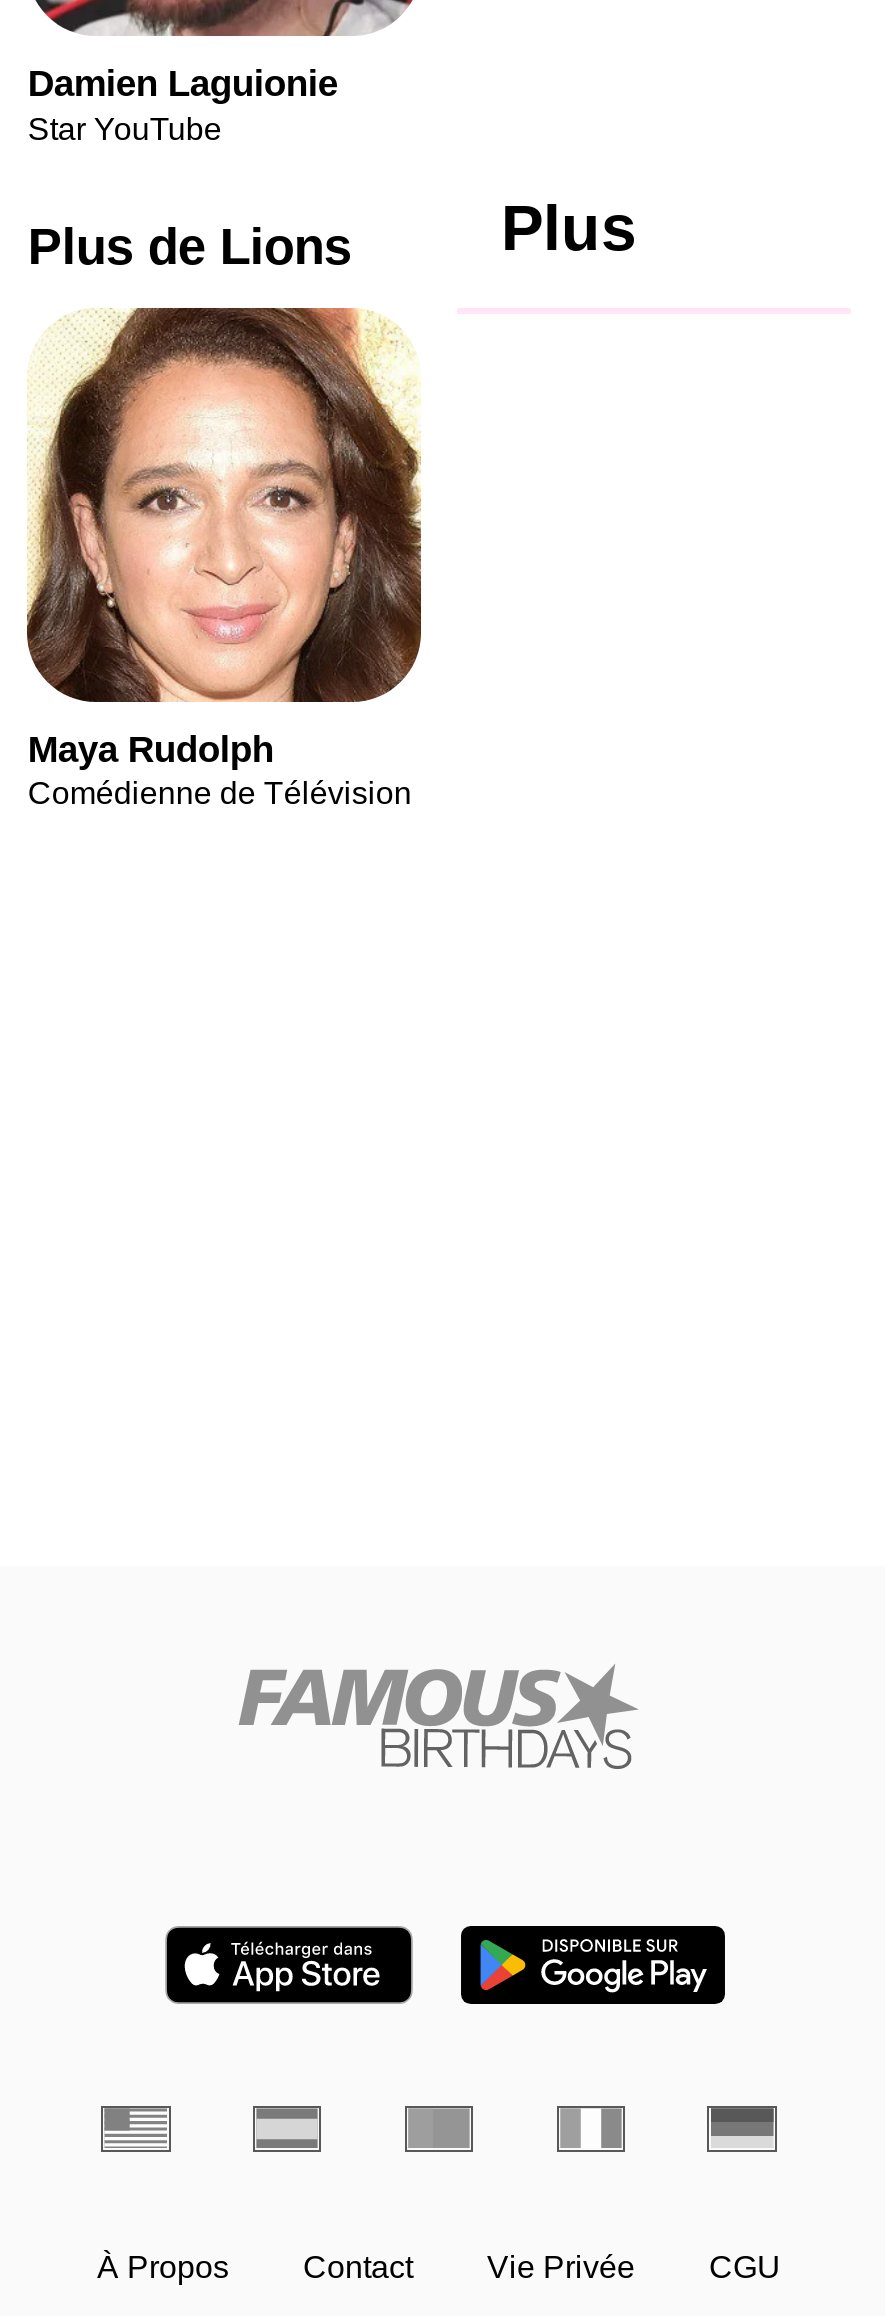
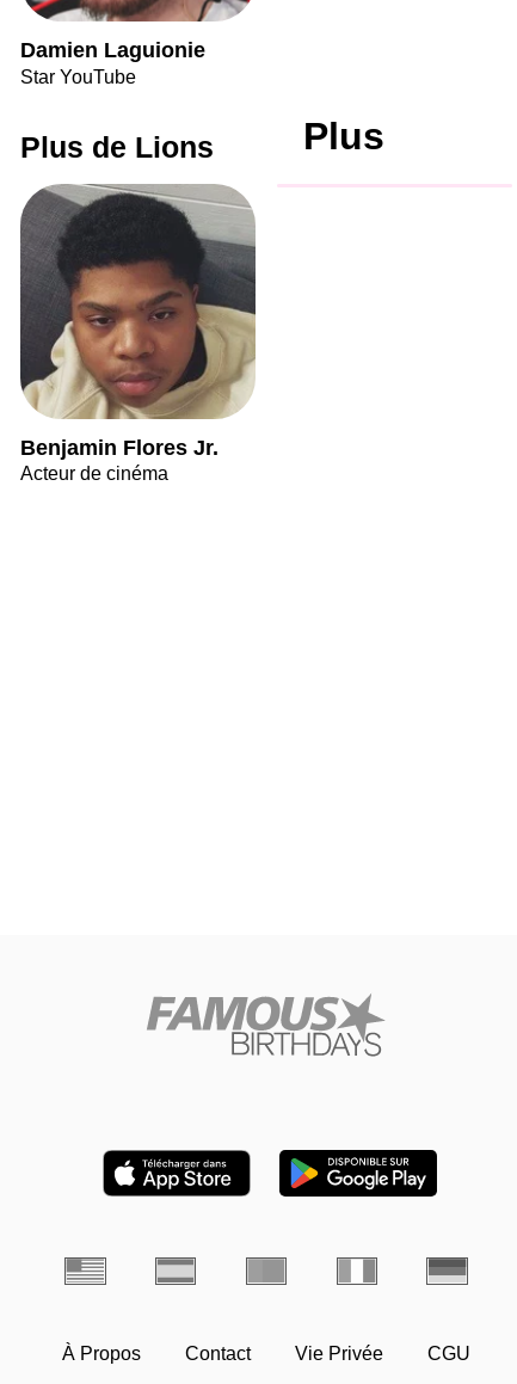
- [image]
- Maya Rudolph
- Comédienne de Télévision
+ [image]
+ Benjamin Flores Jr.
+ Acteur de cinéma
